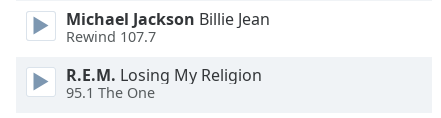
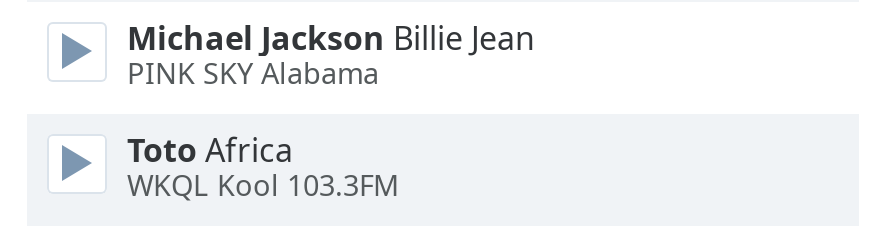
- Rewind 107.7
+ PINK SKY Alabama

- R.E.M. Losing My Religion
- 95.1 The One
+ Toto Africa
+ WKQL Kool 103.3FM
